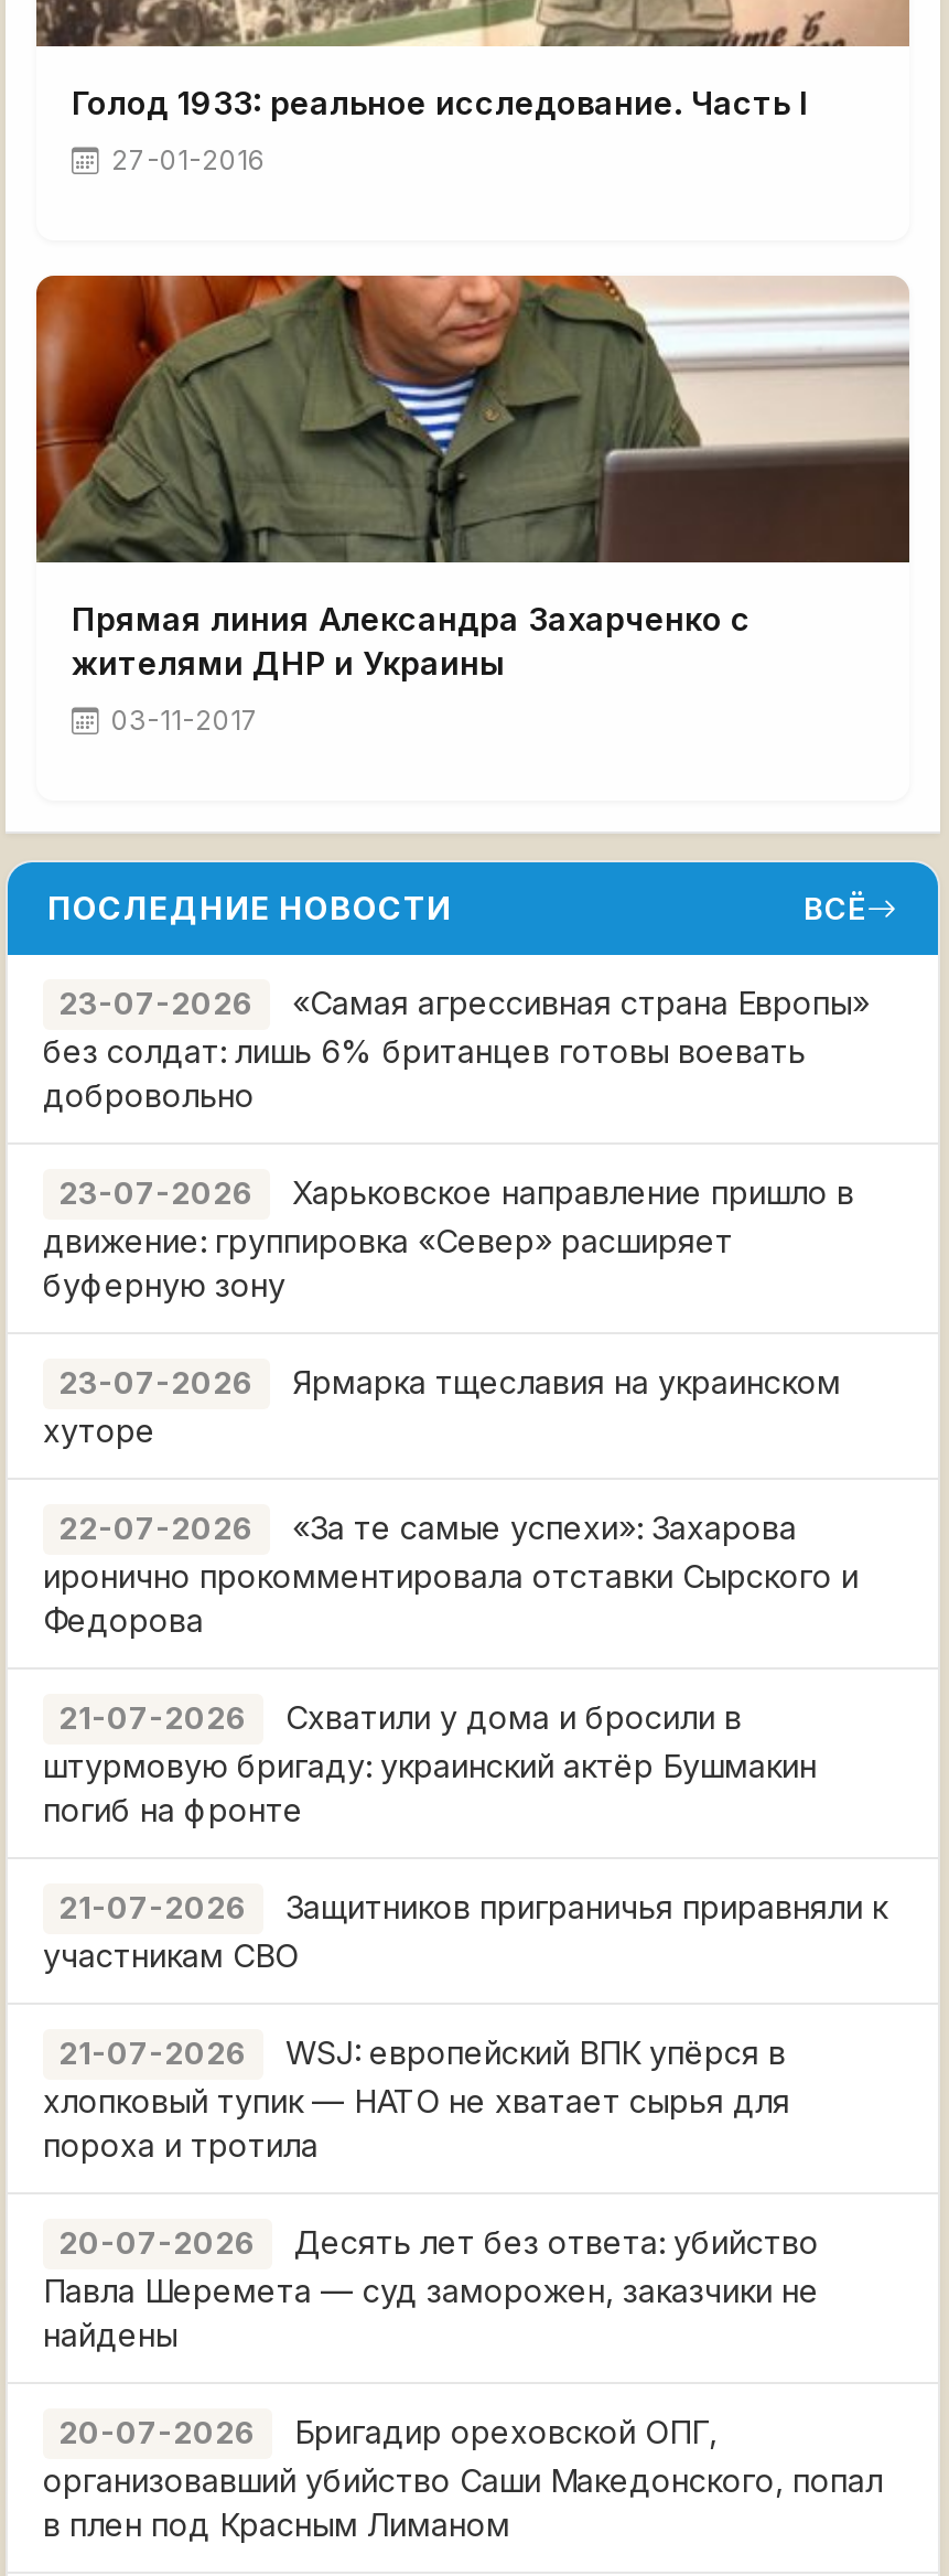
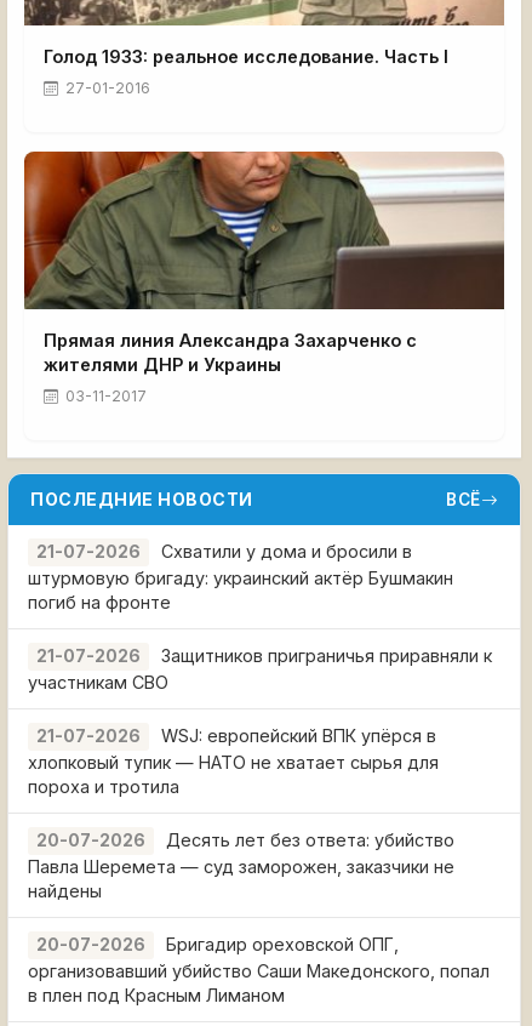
- 23-07-2026
- «Самая агрессивная страна Европы»
- без солдат: лишь 6% британцев готовы воевать
- добровольно
- 23-07-2026
- Харьковское направление пришло в
- движение: группировка «Север» расширяет
- буферную зону
- 23-07-2026
- Ярмарка тщеславия на украинском
- хуторе
- 22-07-2026
- «За те самые успехи»: Захарова
- иронично прокомментировала отставки Сырского и
- Федорова
